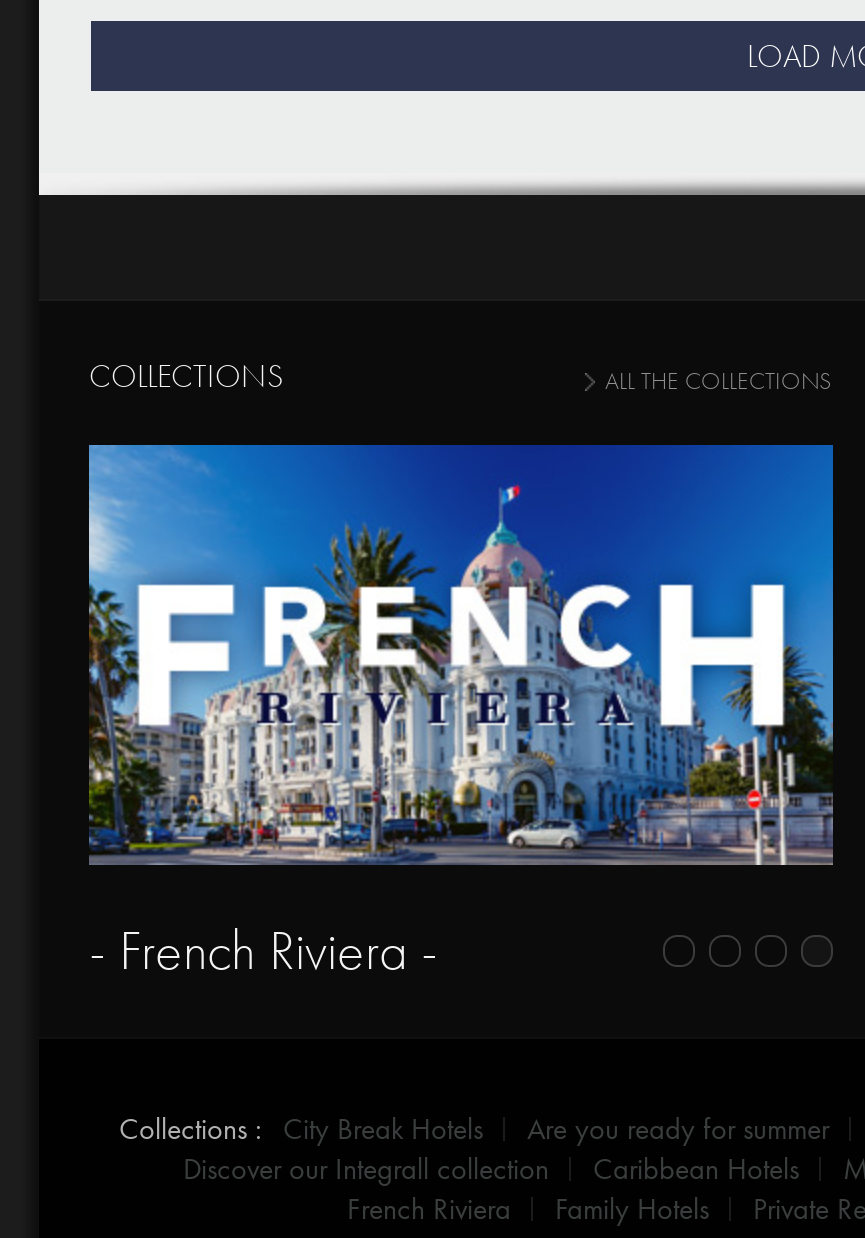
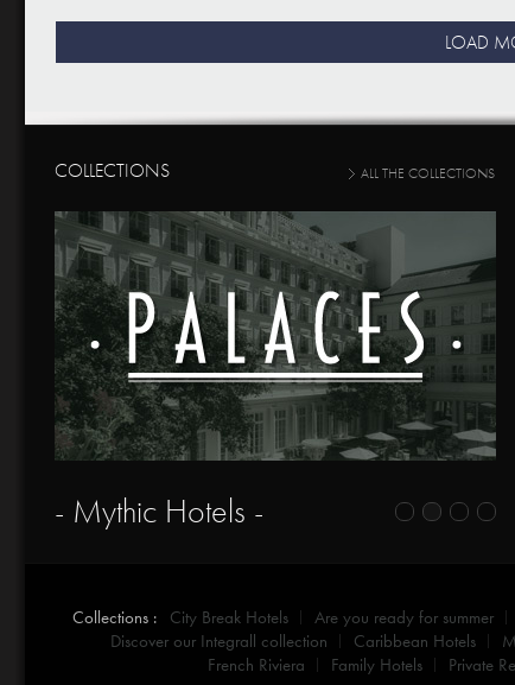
- [image]
- - French Riviera -
+ [image]
+ - Mythic Hotels -
